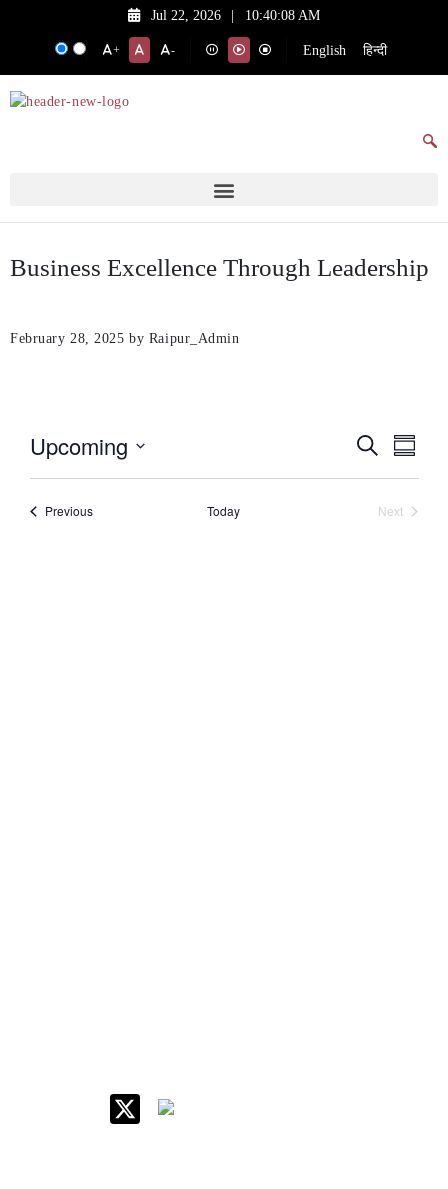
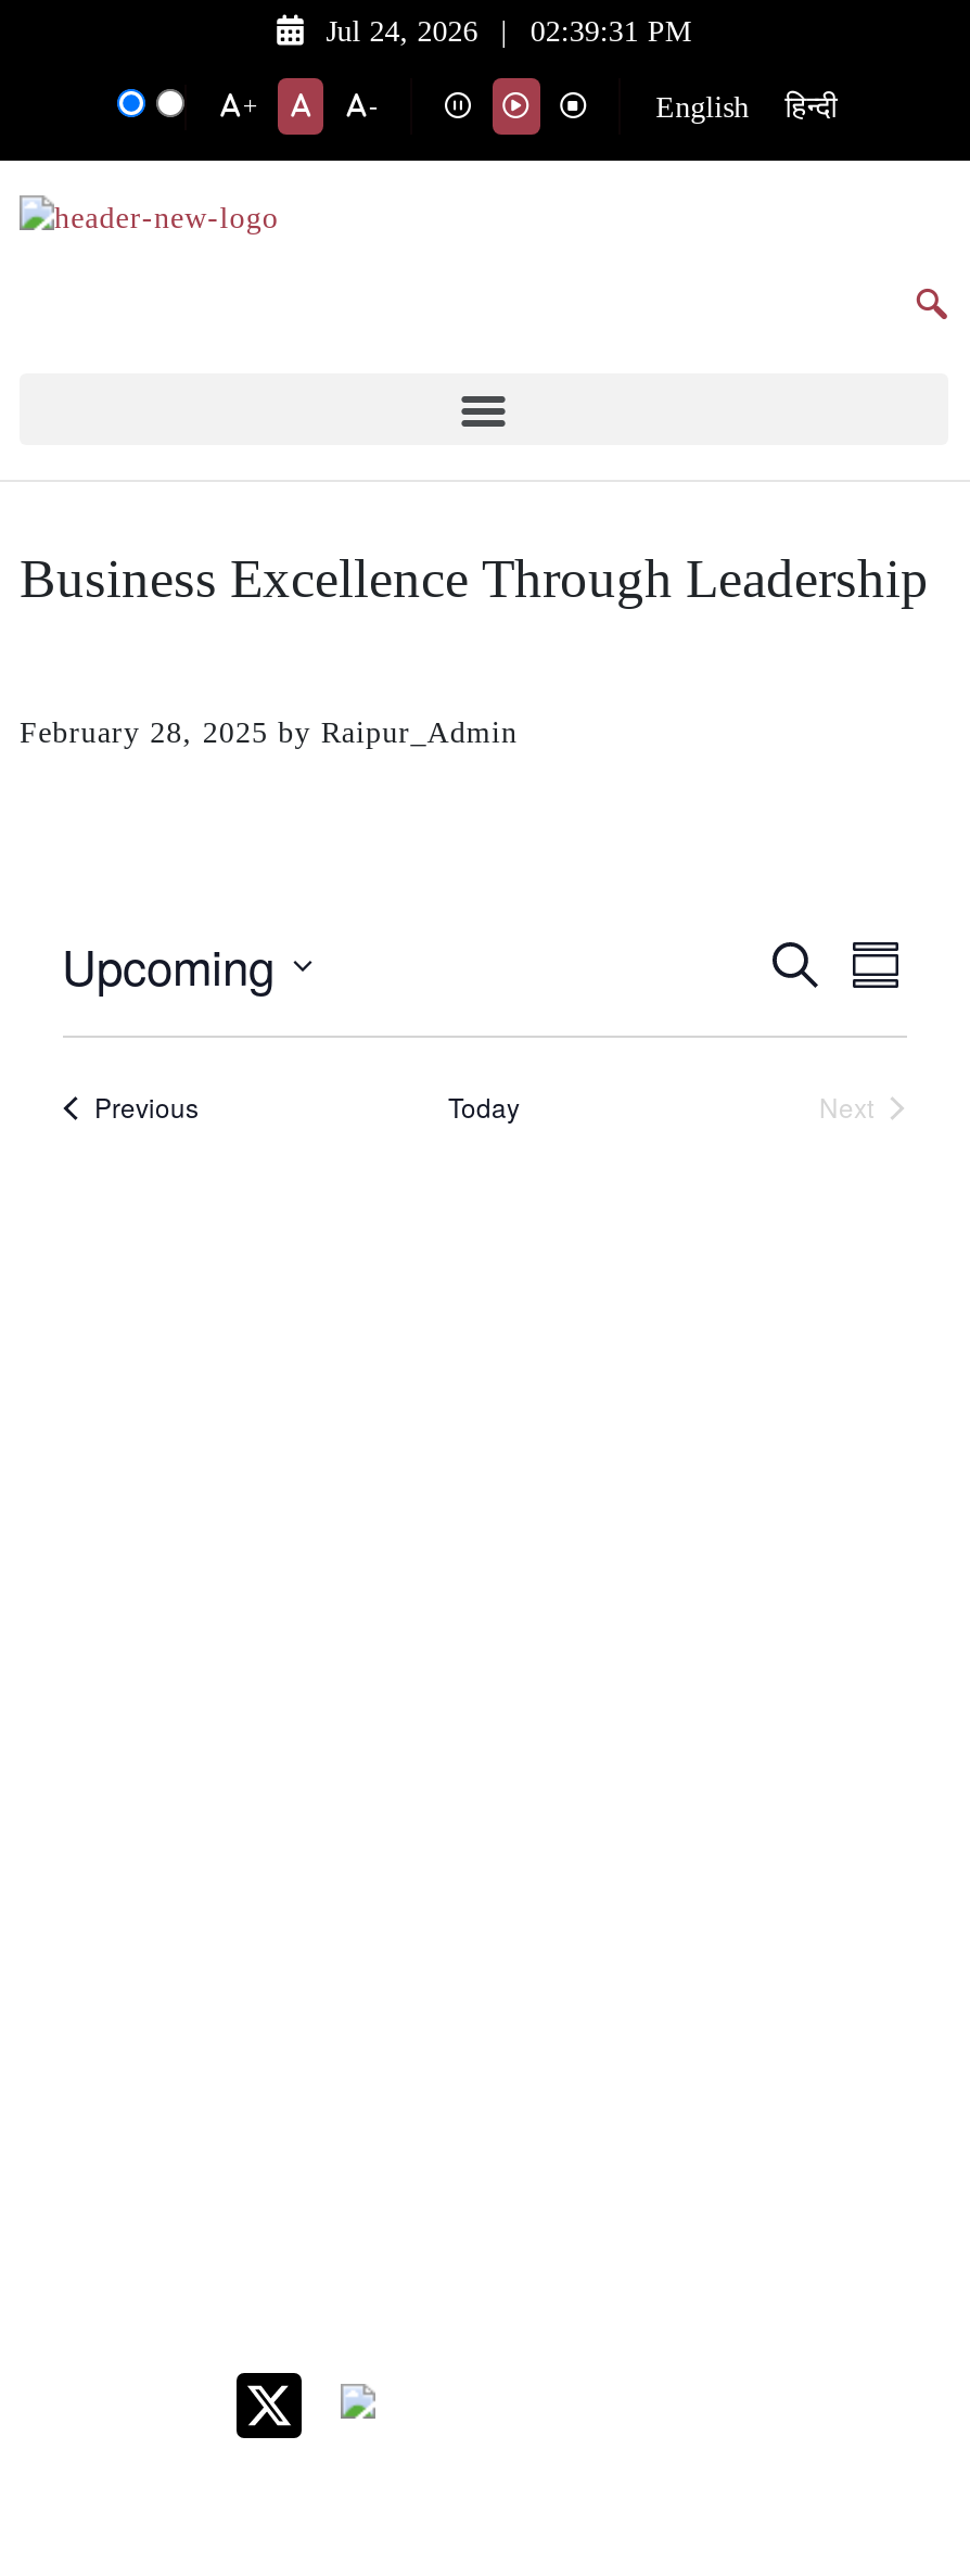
- Jul 22, 2026
+ Jul 24, 2026

- 10:40:08 AM
+ 02:39:31 PM
